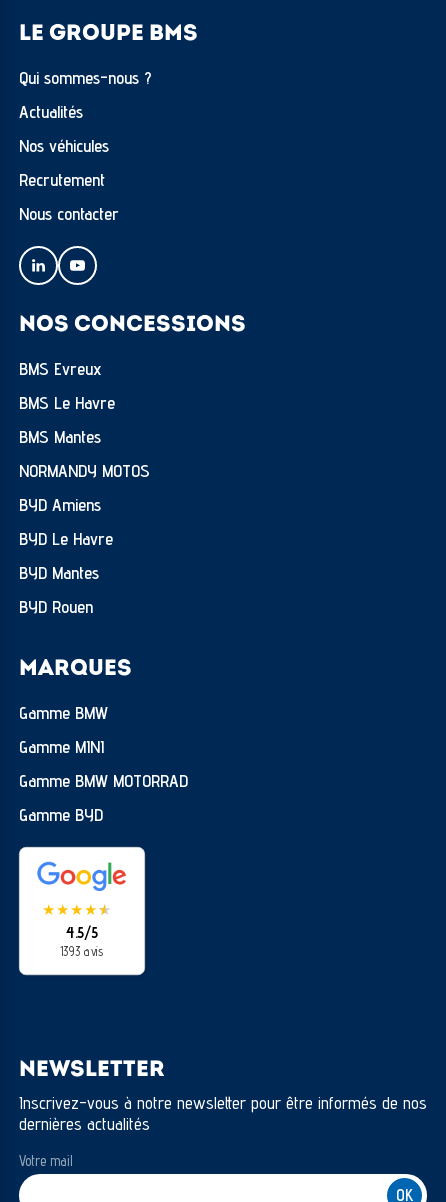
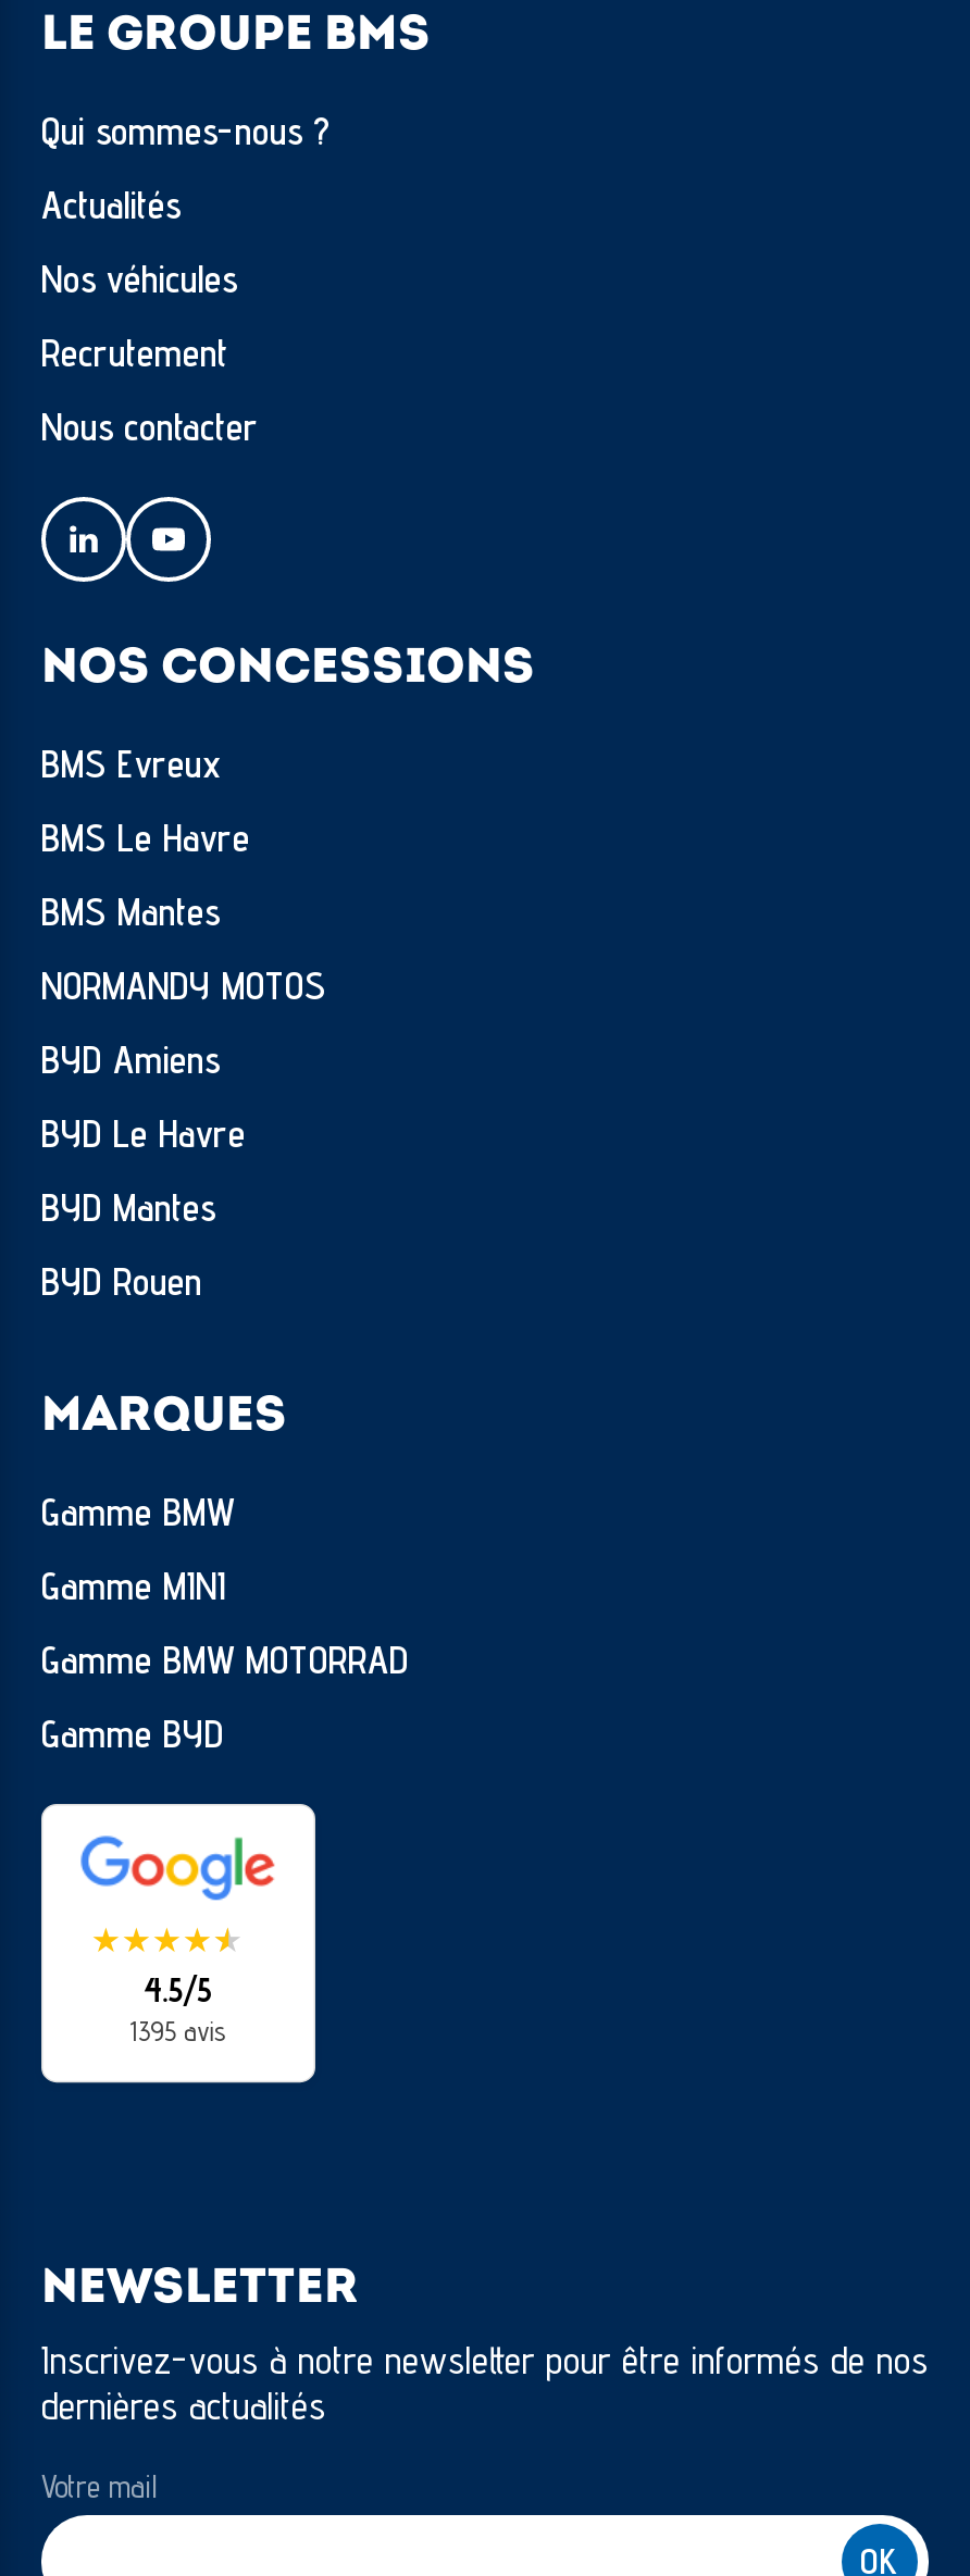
- 1393 avis
+ 1395 avis
